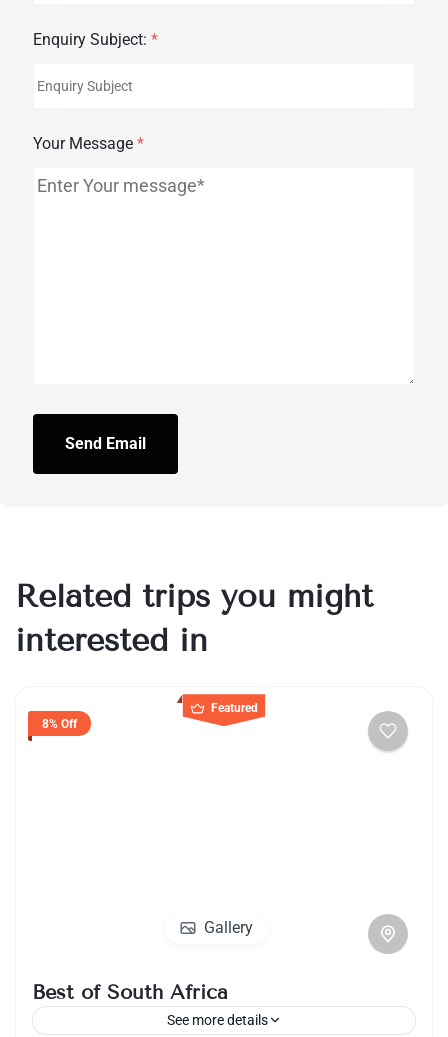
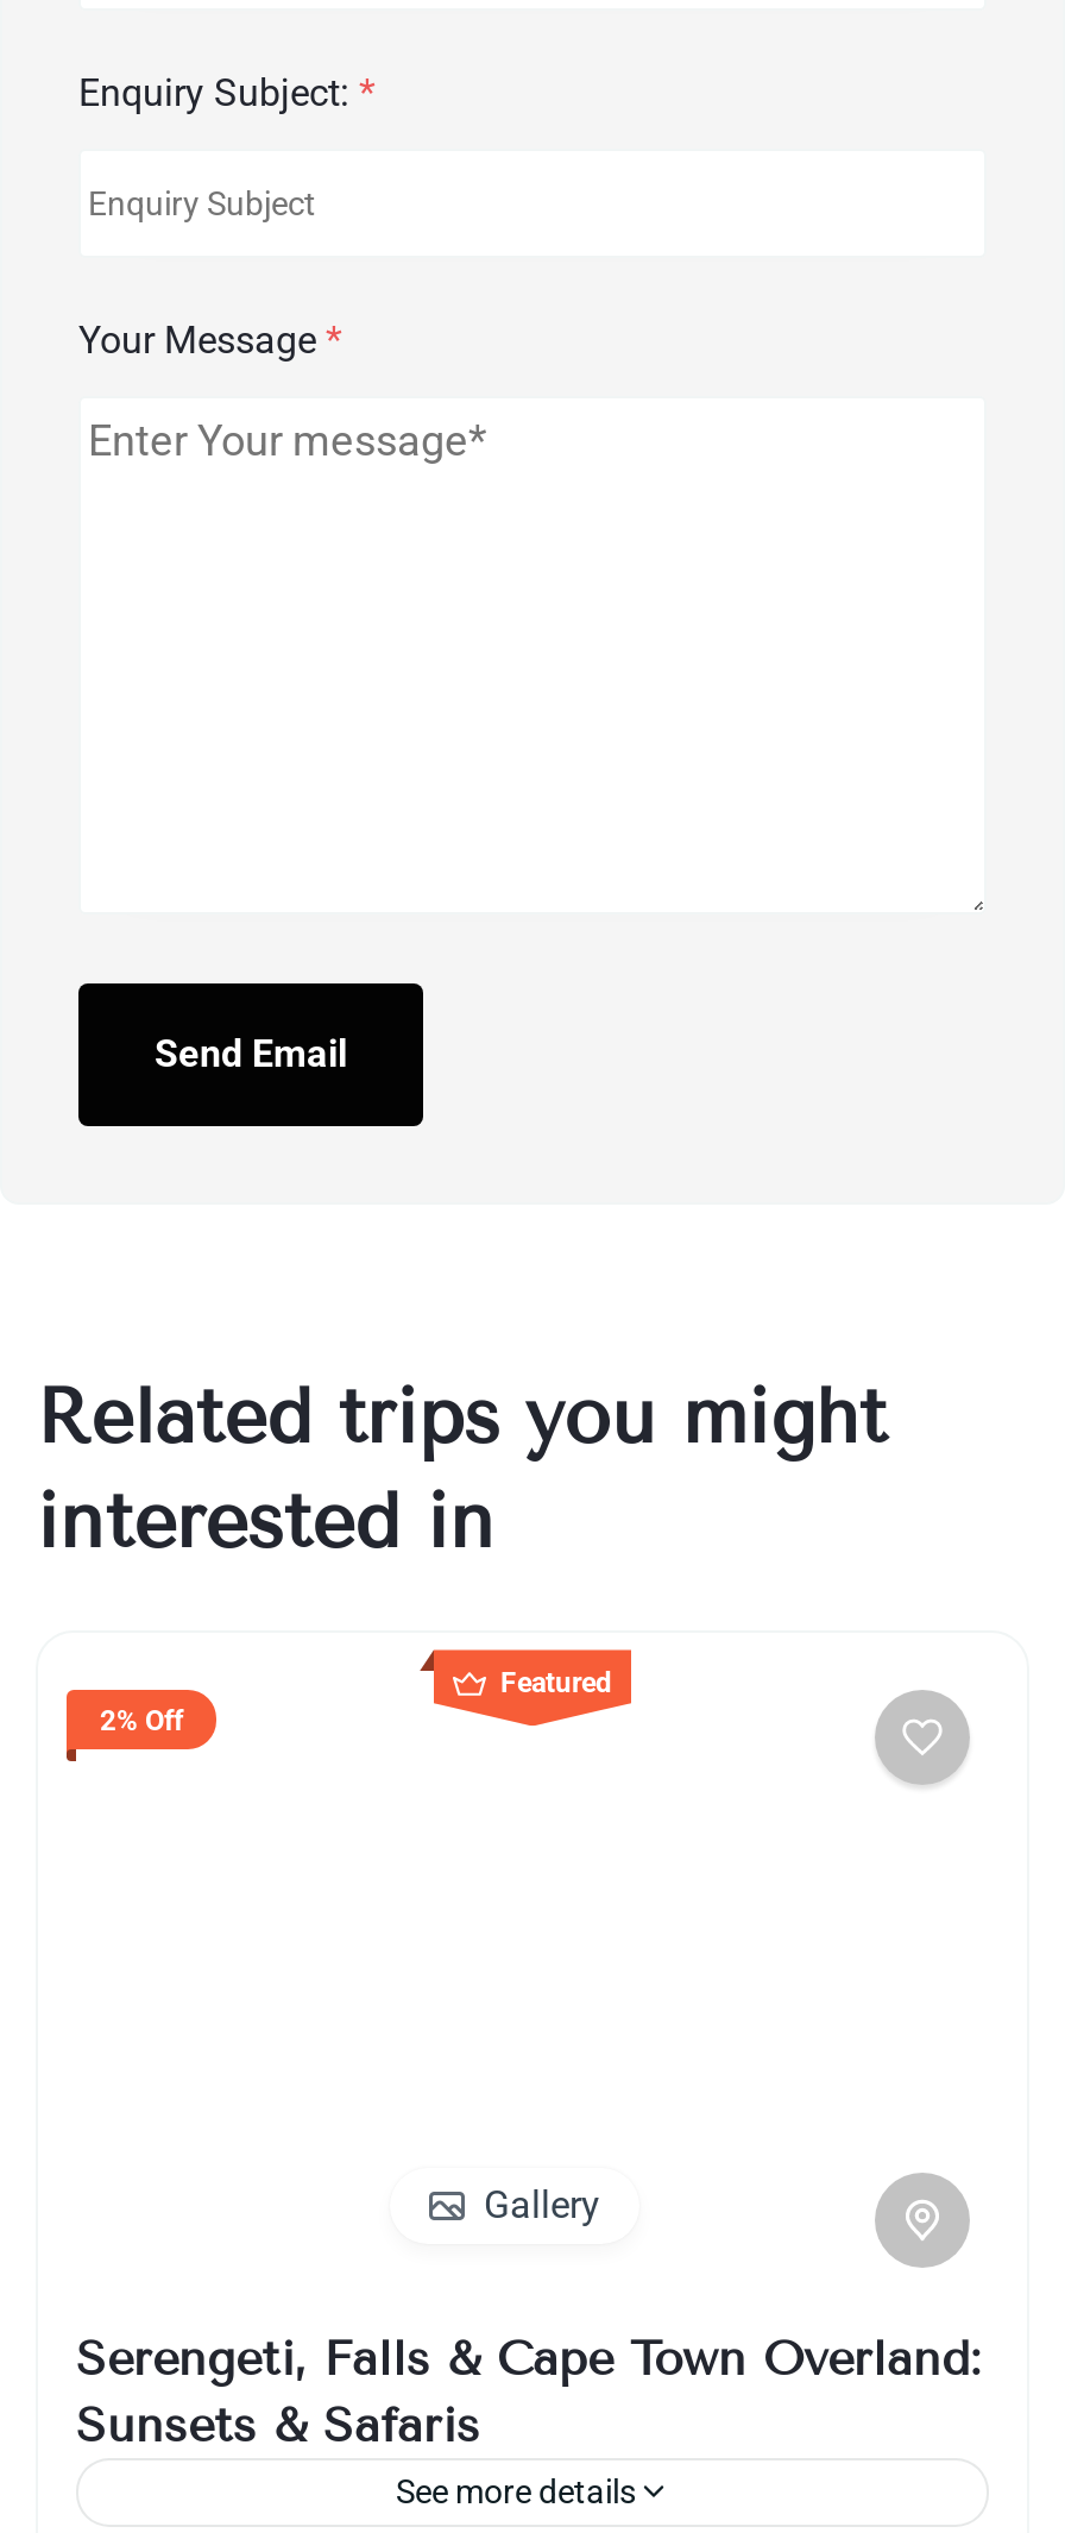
- 8% Off
+ 2% Off

- Best of South Africa
+ Serengeti, Falls & Cape Town Overland:
+ Sunsets & Safaris
